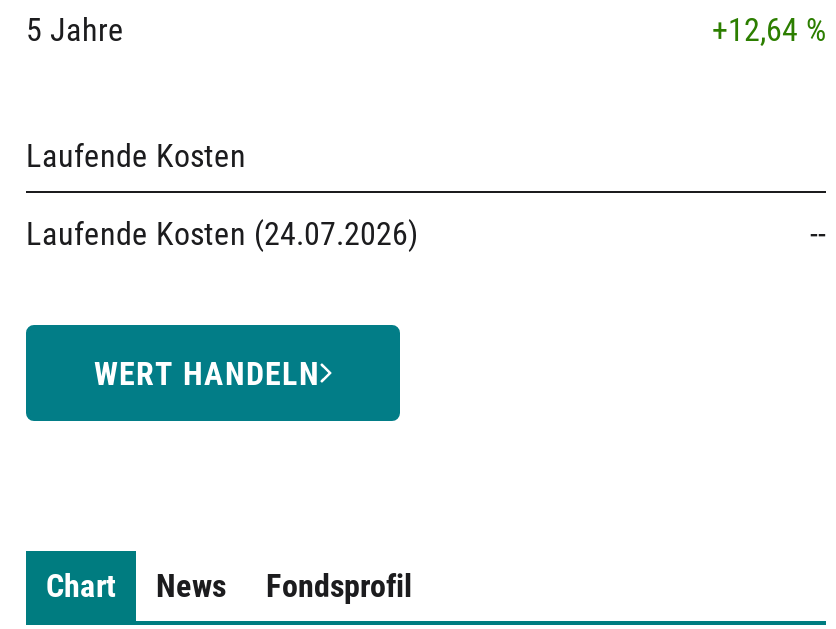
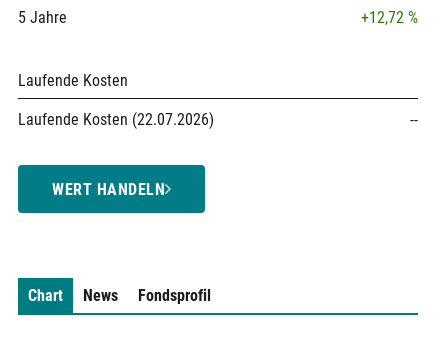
- +12,64 %
+ +12,72 %

- Laufende Kosten (24.07.2026)
+ Laufende Kosten (22.07.2026)
